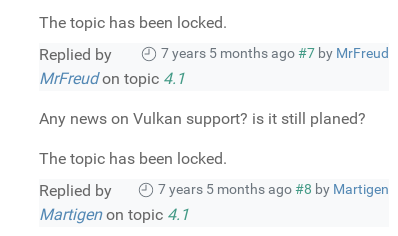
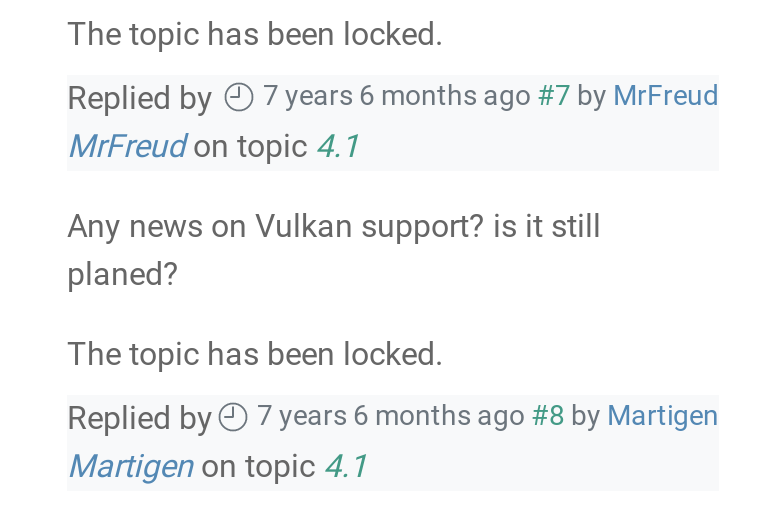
- 7 years 5 months ago #7 by MrFreud
+ 7 years 6 months ago #7 by MrFreud

- 7 years 5 months ago #8 by Martigen
+ 7 years 6 months ago #8 by Martigen
